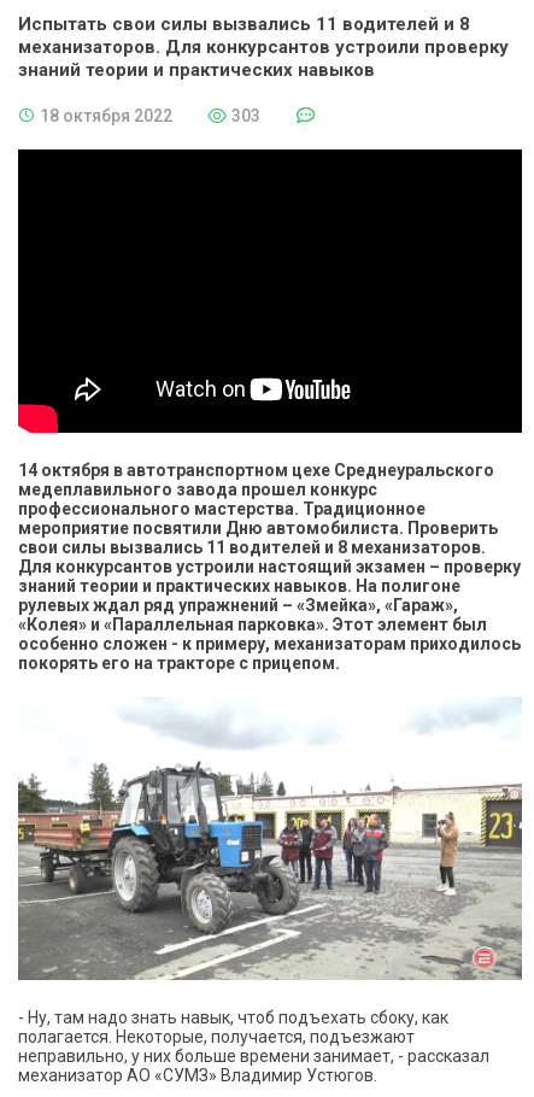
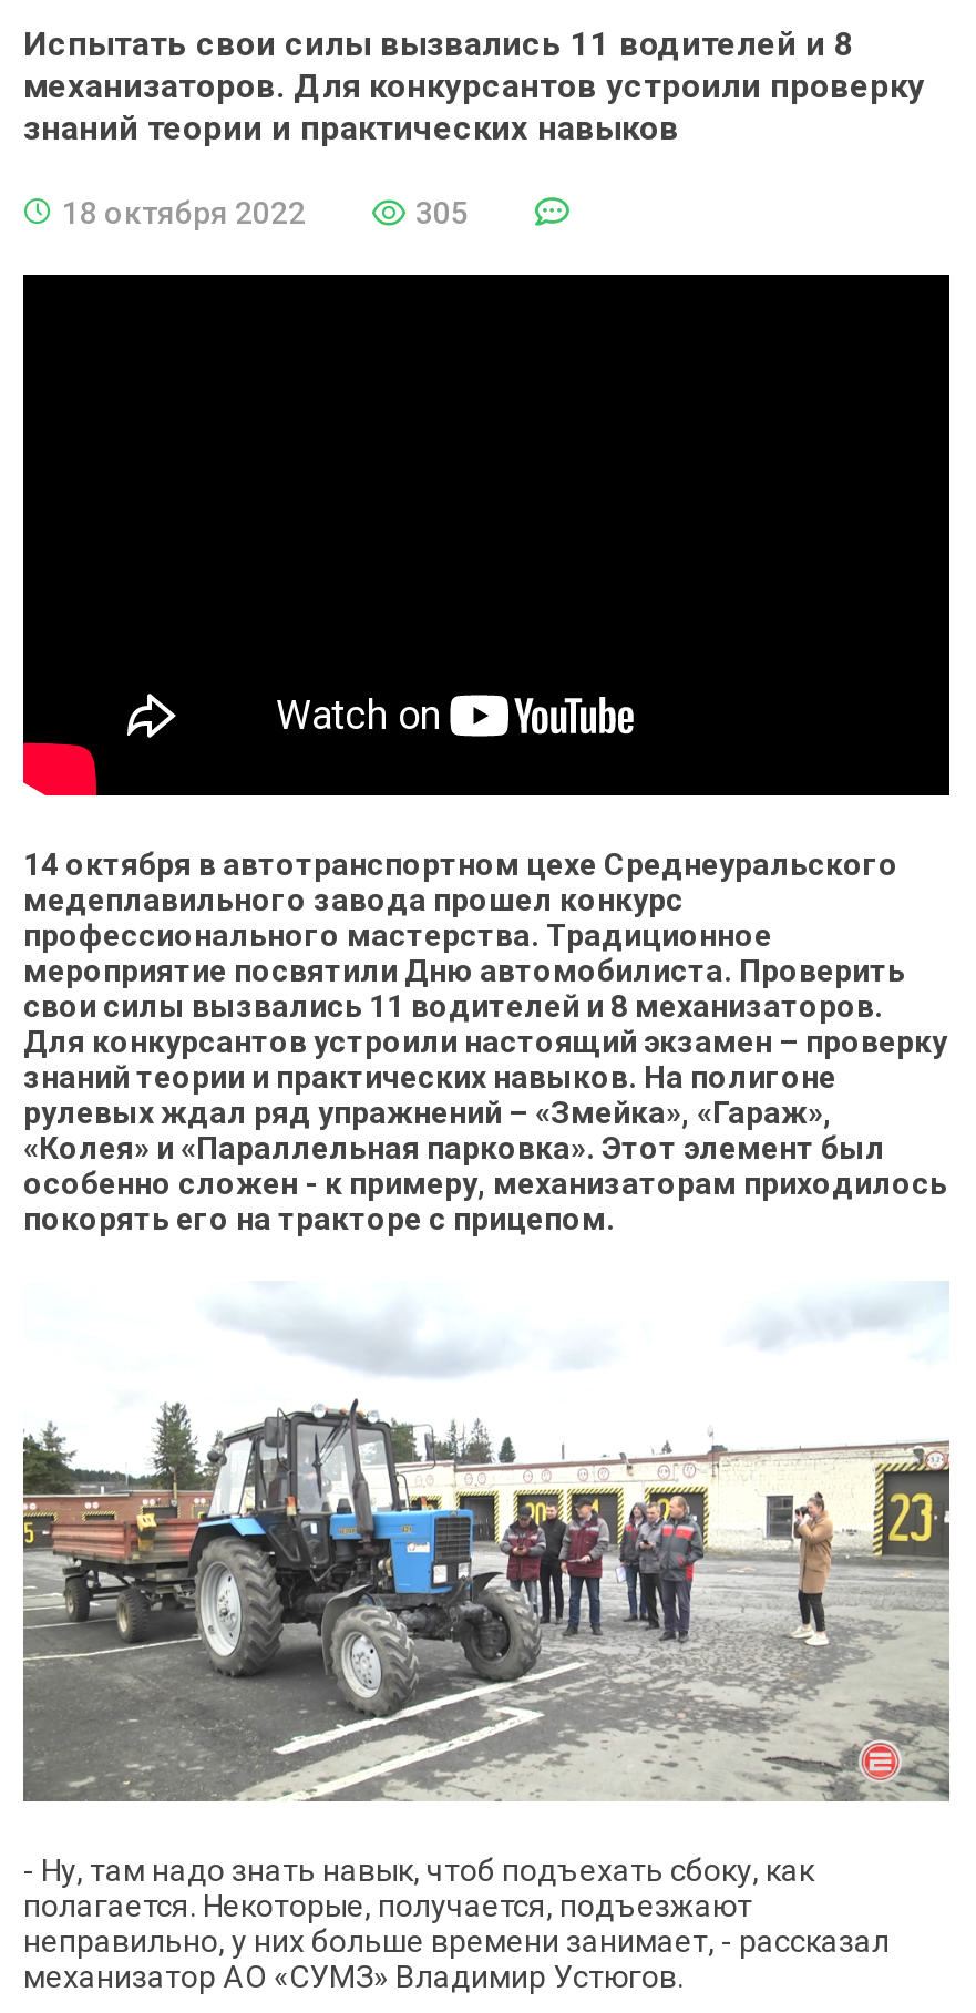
- 303
+ 305
